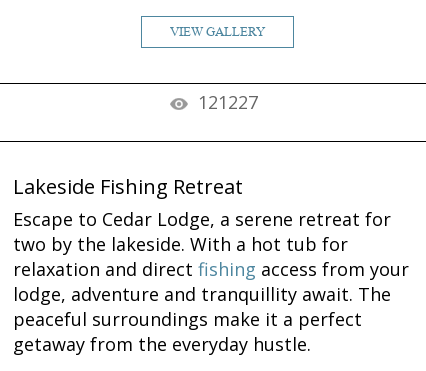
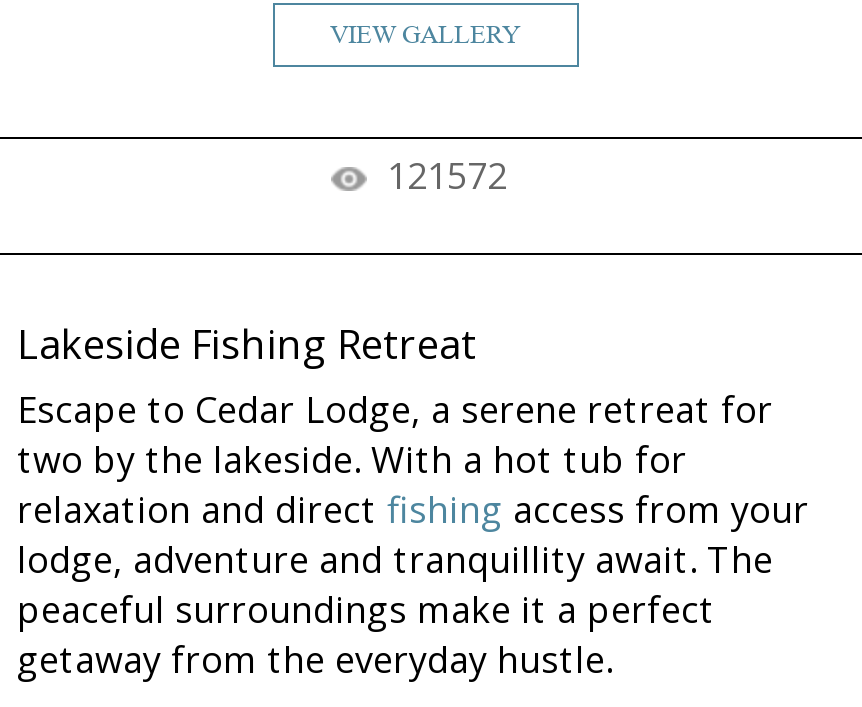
- 121227
+ 121572
